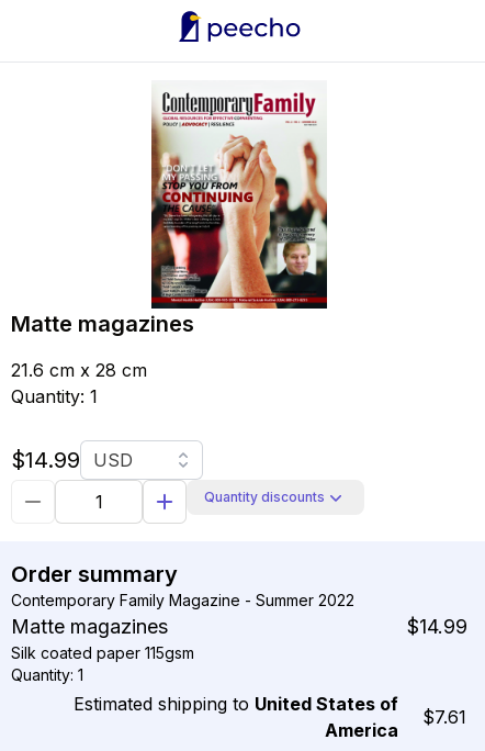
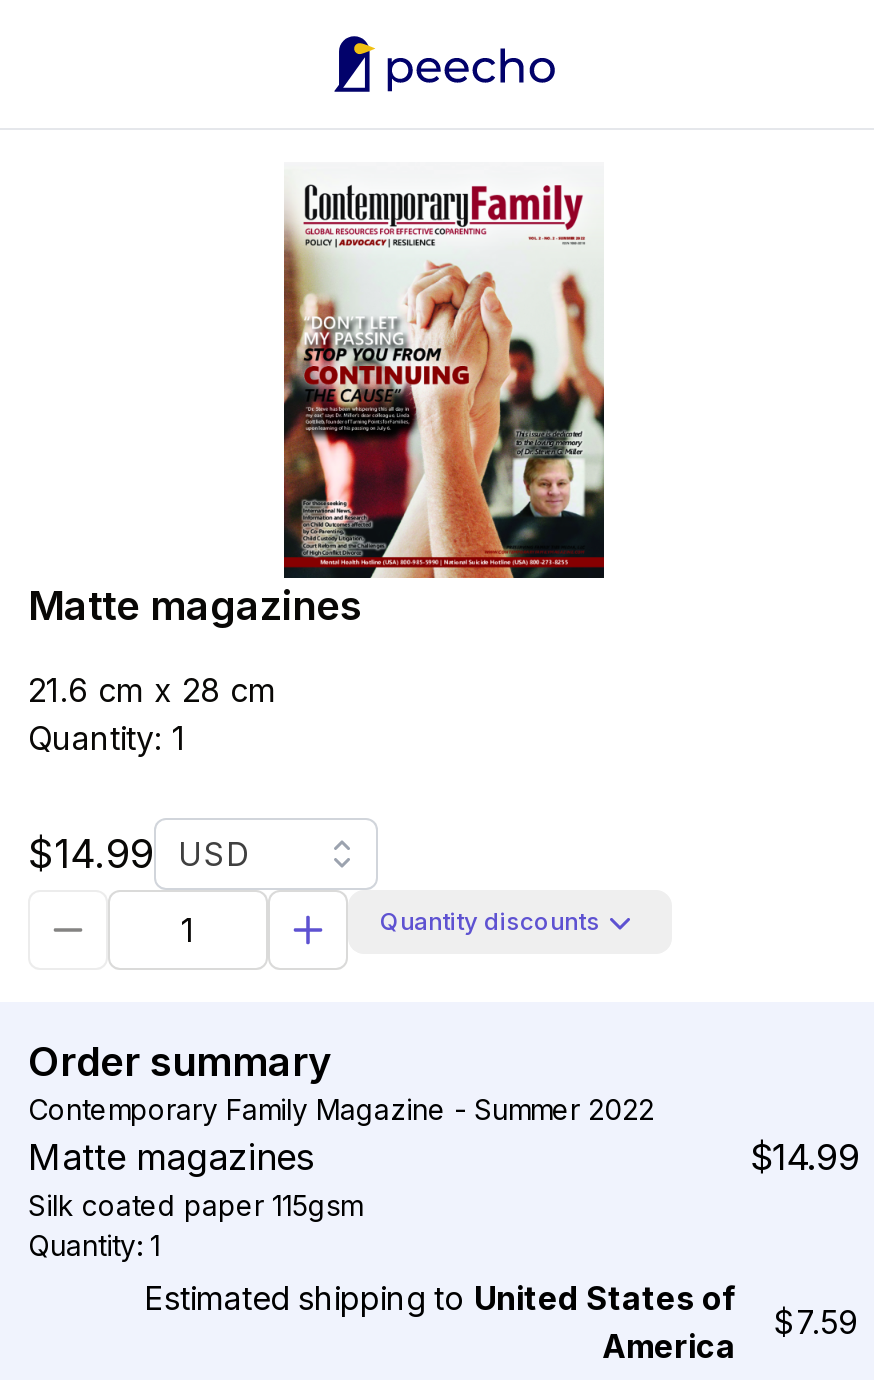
- $7.61
+ $7.59
